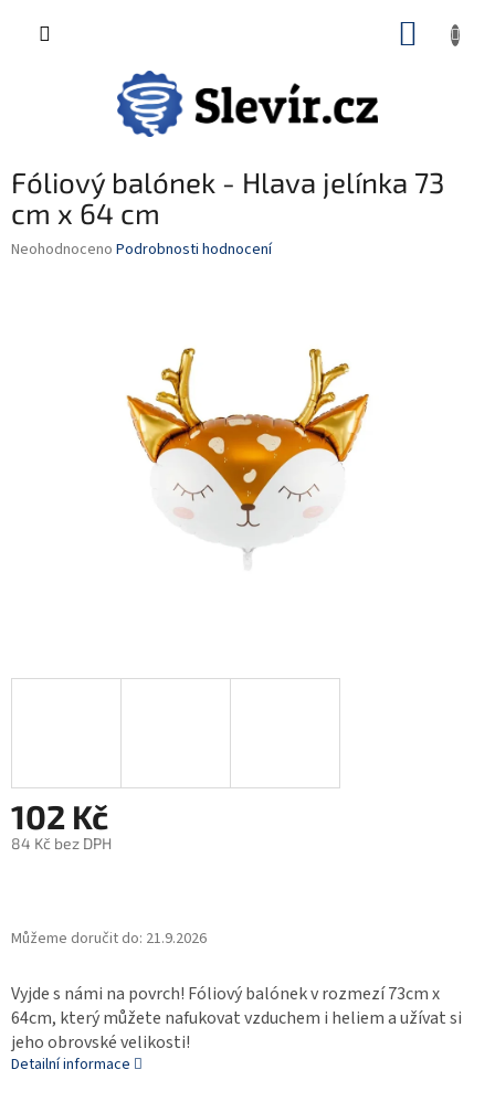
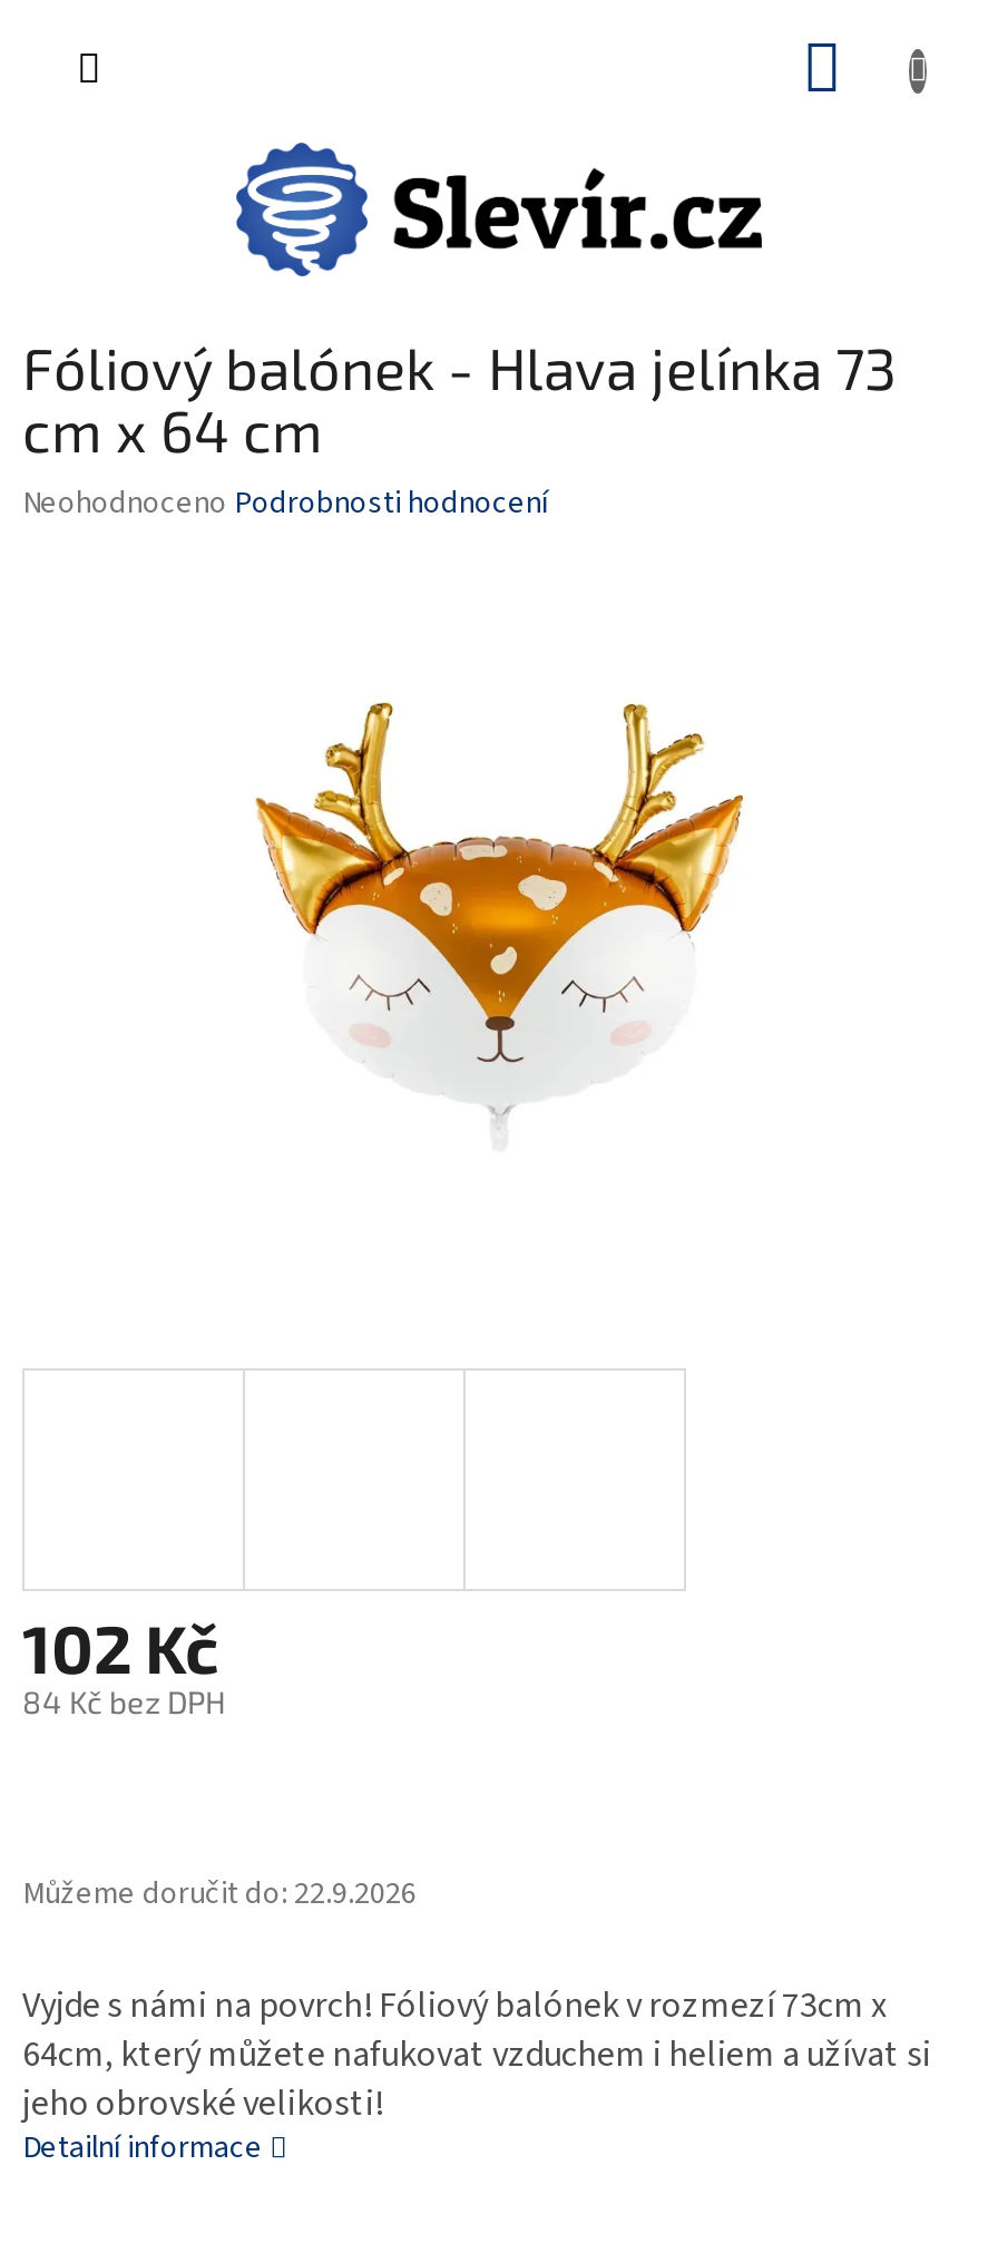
- Můžeme doručit do: 21.9.2026
+ Můžeme doručit do: 22.9.2026
